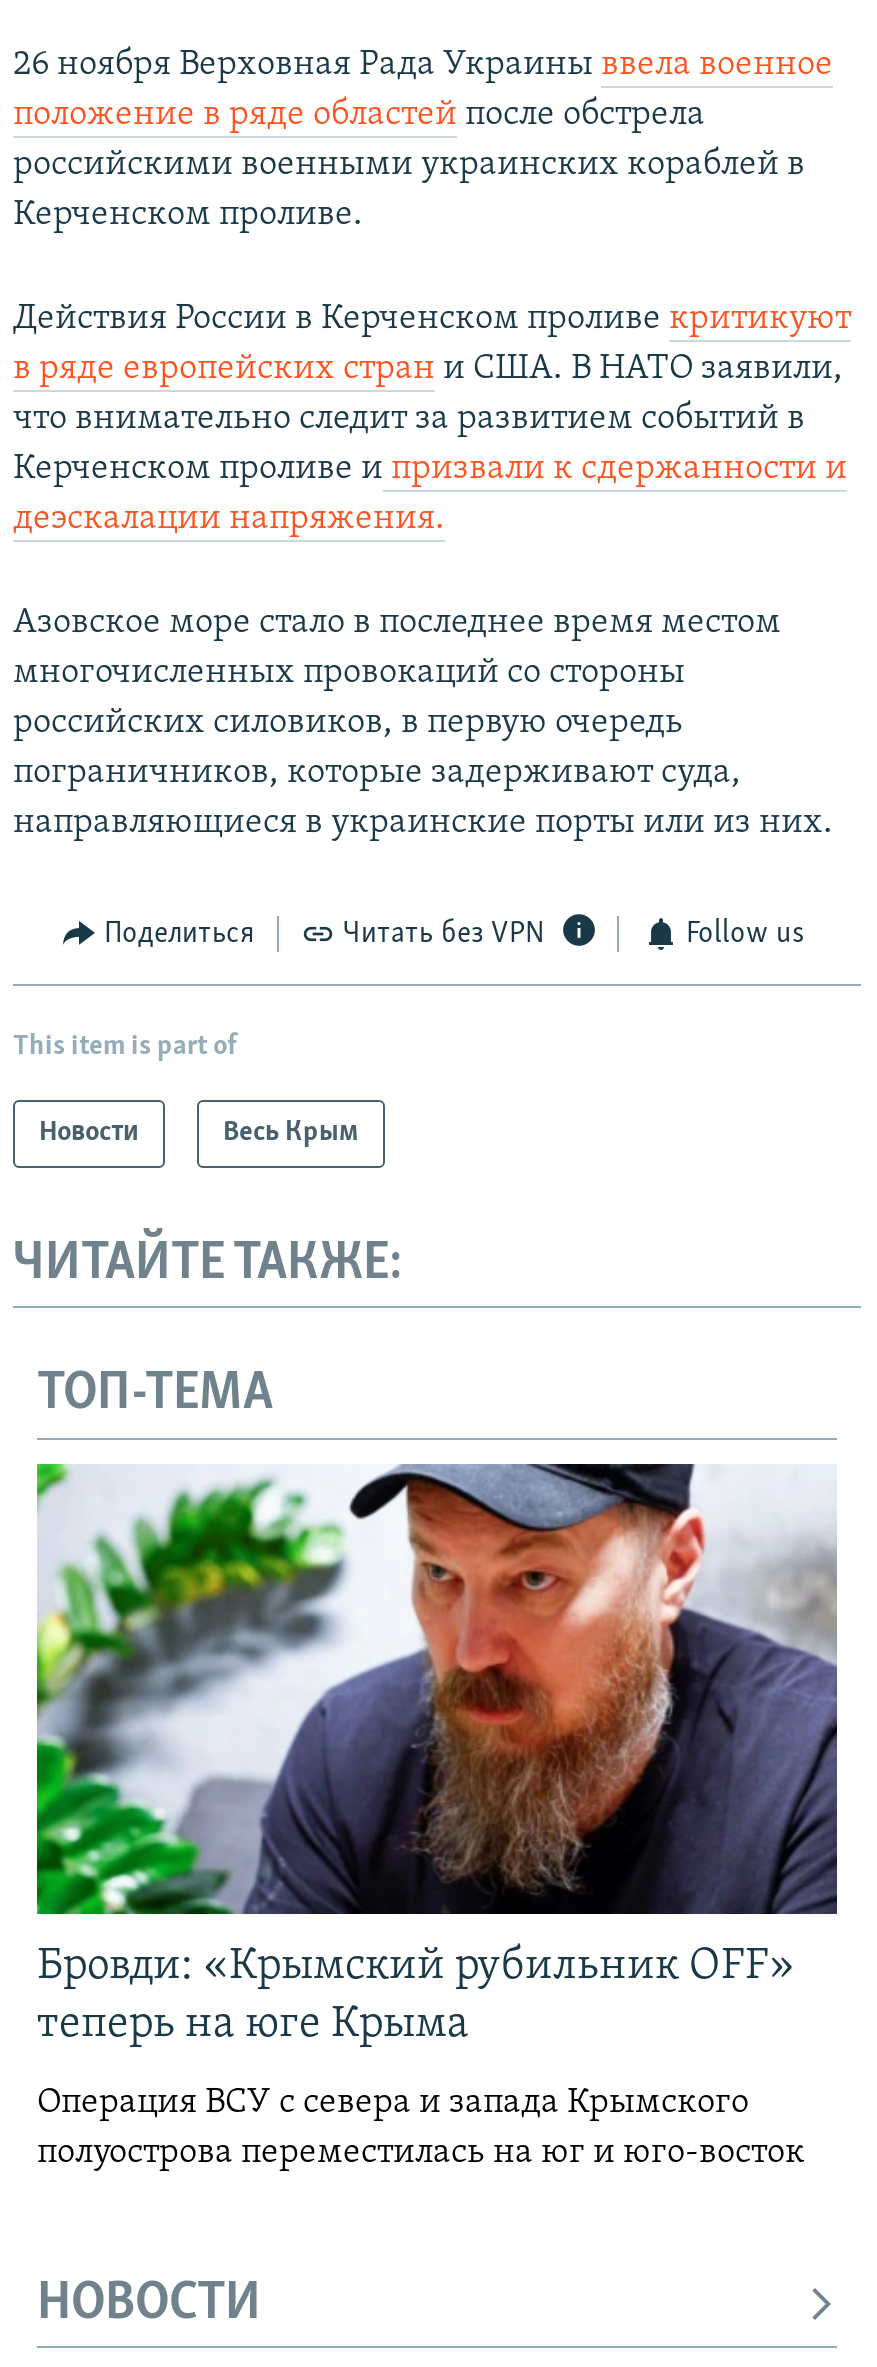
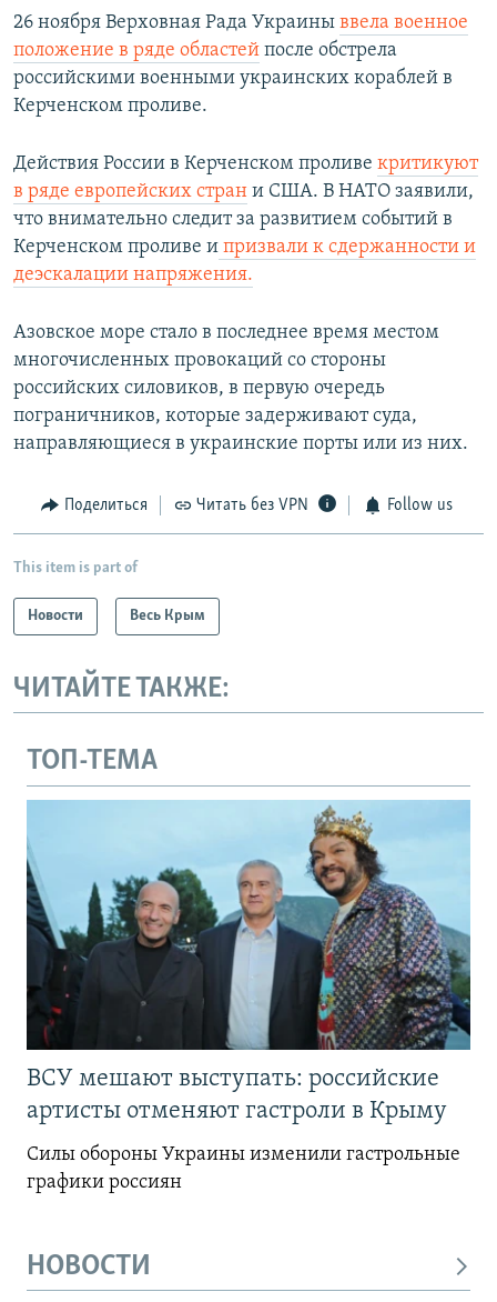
- [image]
- Бровди: «Крымский рубильник OFF»
- теперь на юге Крыма
+ [image]
+ ВСУ мешают выступать: российские
+ артисты отменяют гастроли в Крыму

- Операция ВСУ с севера и запада Крымского
- полуострова переместилась на юг и юго-восток
+ Силы обороны Украины изменили гастрольные
+ графики россиян
